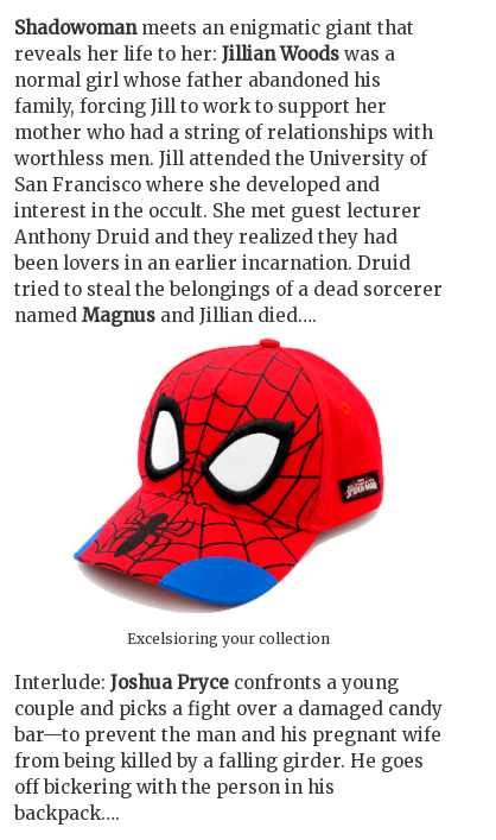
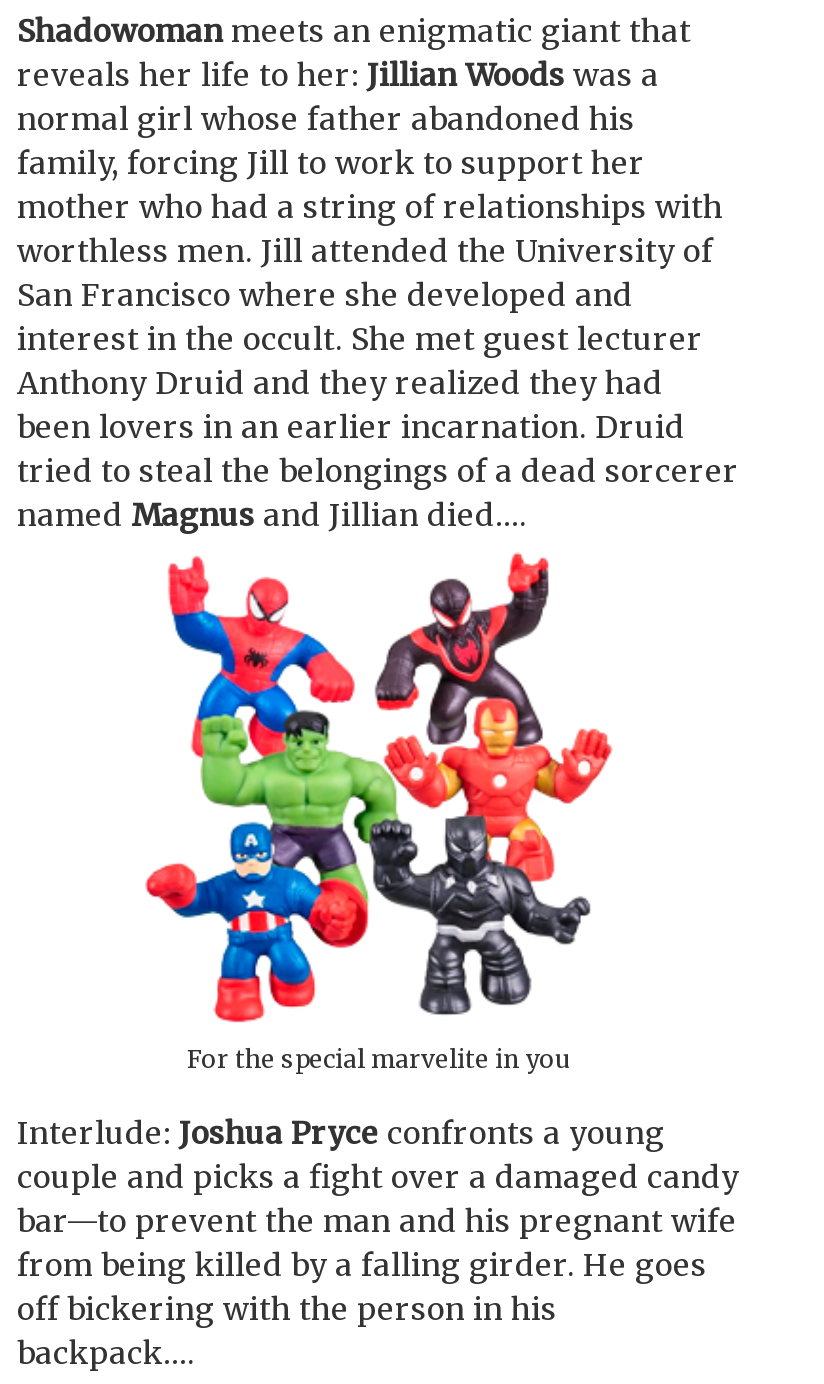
- [image]
- Excelsioring your collection
+ [image]
+ For the special marvelite in you
